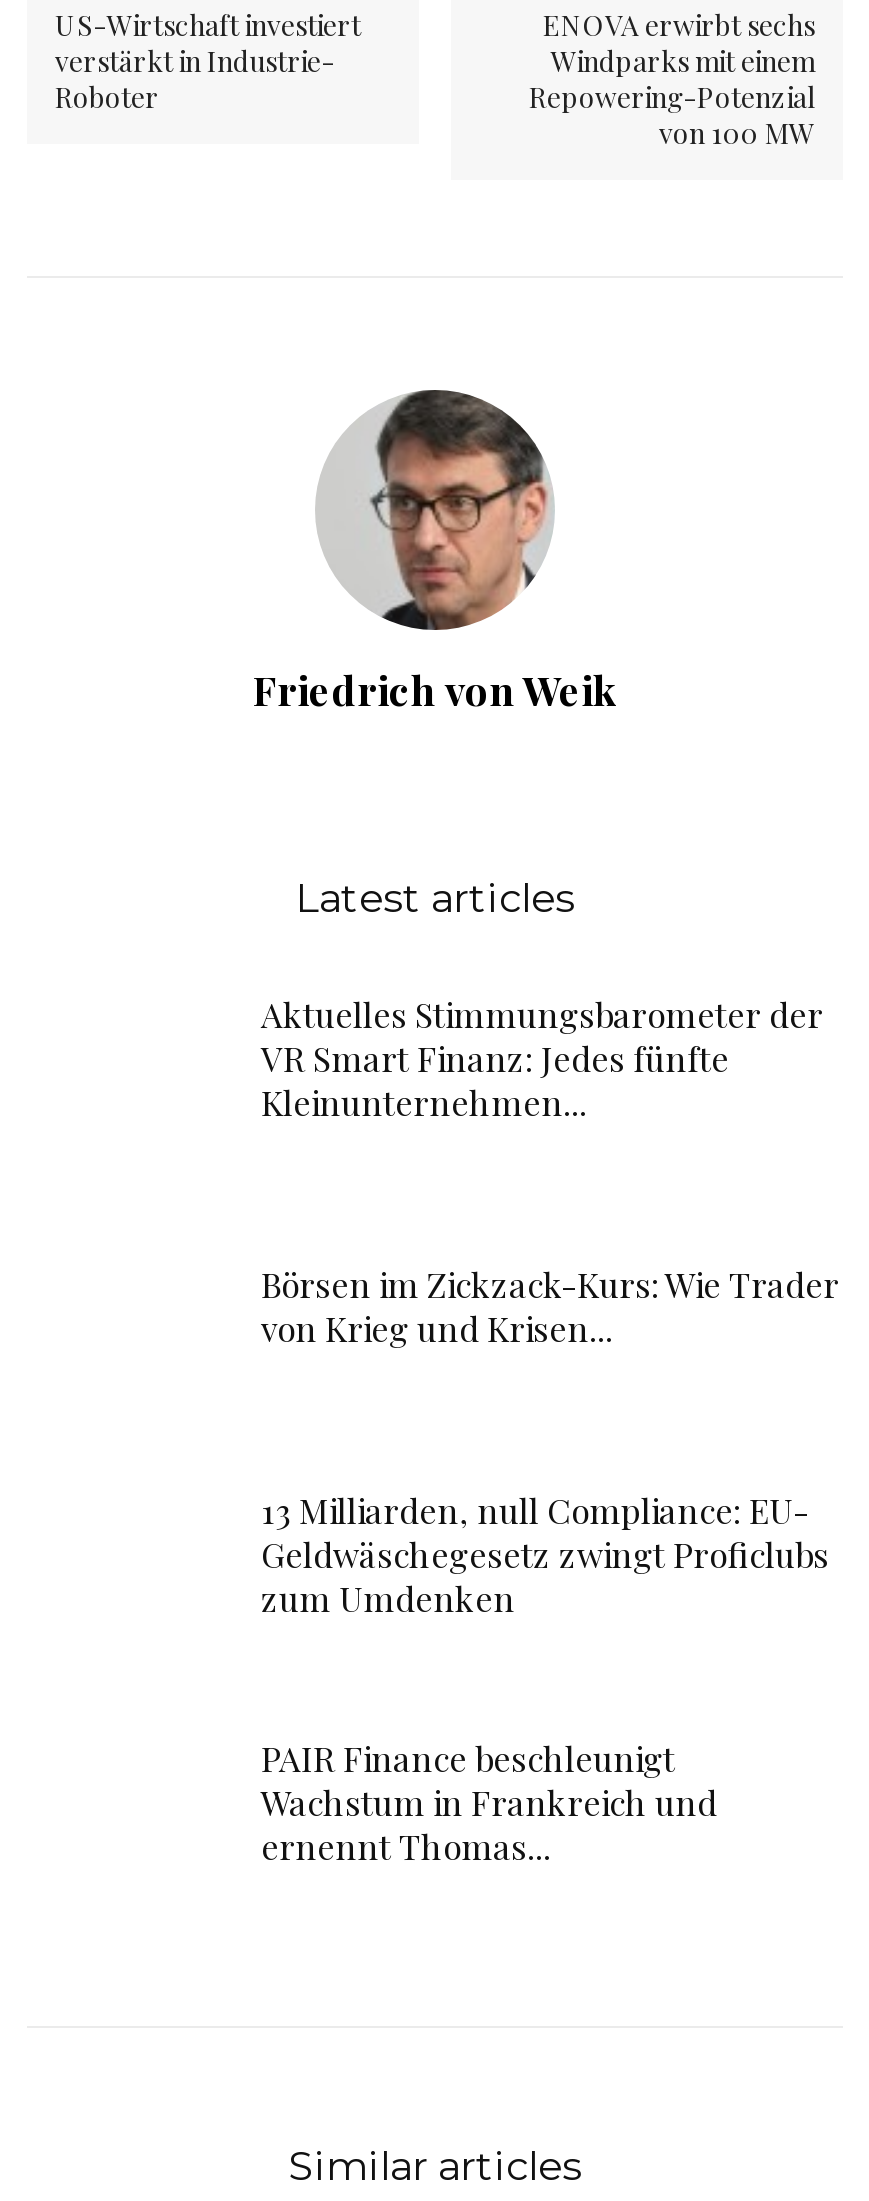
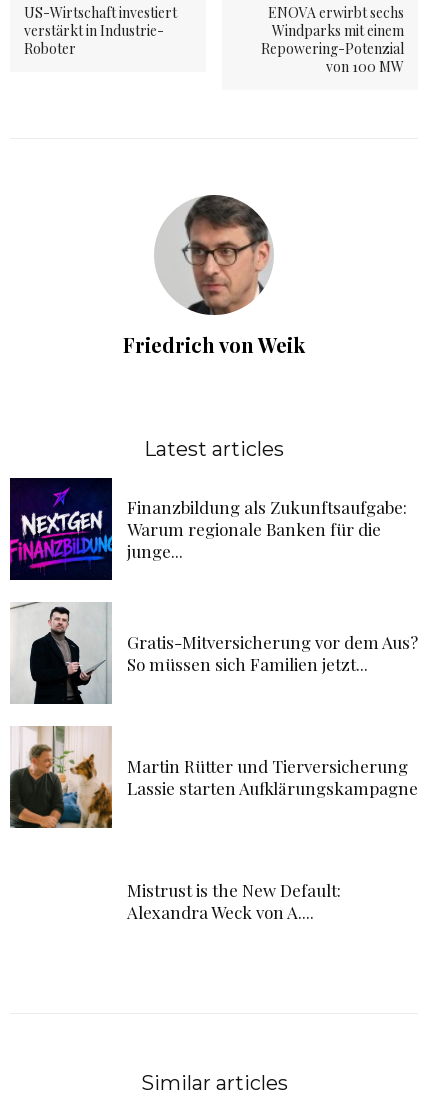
+ [image]

+ [image]

+ [image]

- Aktuelles Stimmungsbarometer der
- VR Smart Finanz: Jedes fünfte
- Kleinunternehmen...
+ Finanzbildung als Zukunftsaufgabe:
+ Warum regionale Banken für die
+ junge...

- Börsen im Zickzack-Kurs: Wie Trader
- von Krieg und Krisen...
+ Gratis-Mitversicherung vor dem Aus?
+ So müssen sich Familien jetzt...

- 13 Milliarden, null Compliance: EU-
- Geldwäschegesetz zwingt Proficlubs
- zum Umdenken
+ Martin Rütter und Tierversicherung
+ Lassie starten Aufklärungskampagne

- PAIR Finance beschleunigt
- Wachstum in Frankreich und
- ernennt Thomas...
+ Mistrust is the New Default:
+ Alexandra Weck von A....
